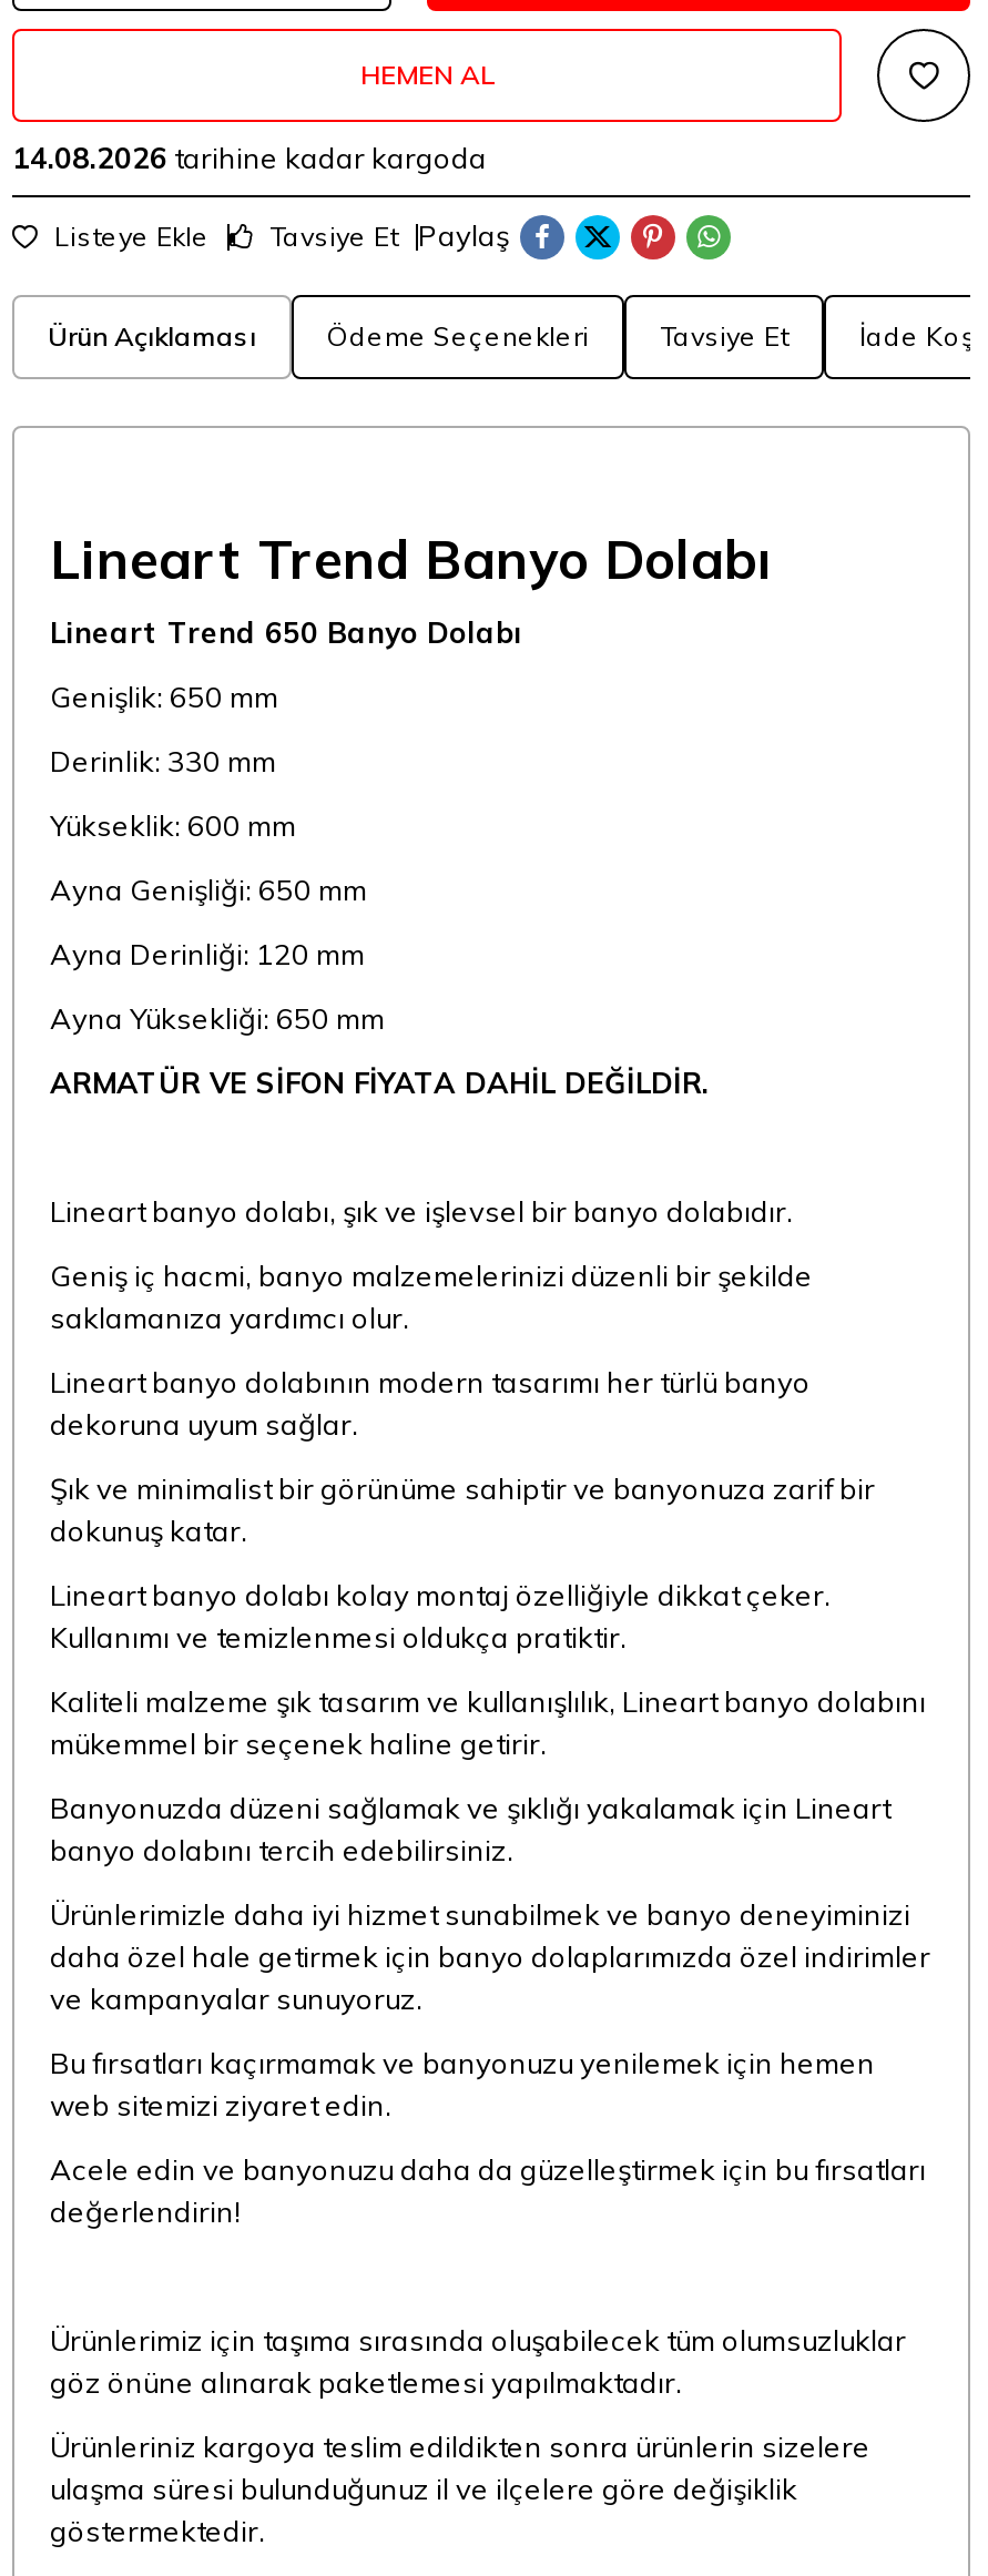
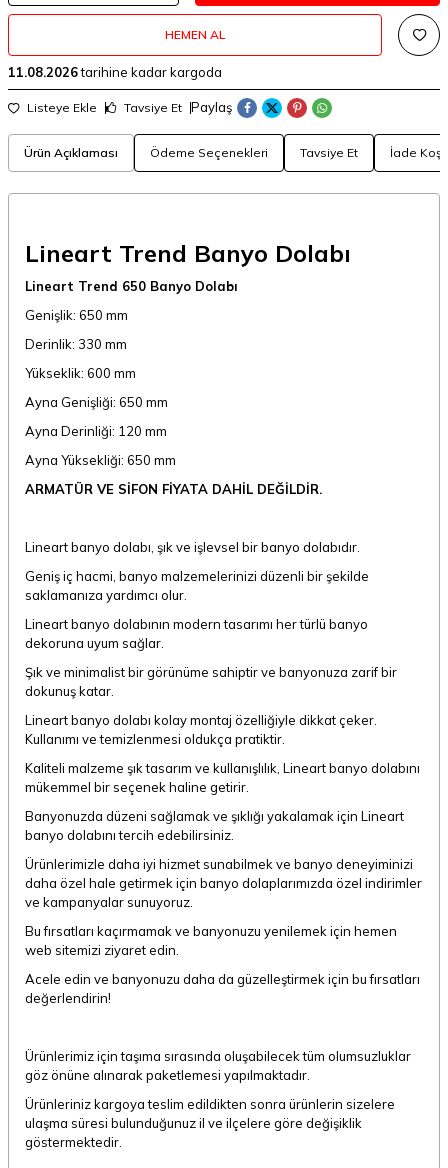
- 14.08.2026 tarihine kadar kargoda
+ 11.08.2026 tarihine kadar kargoda
